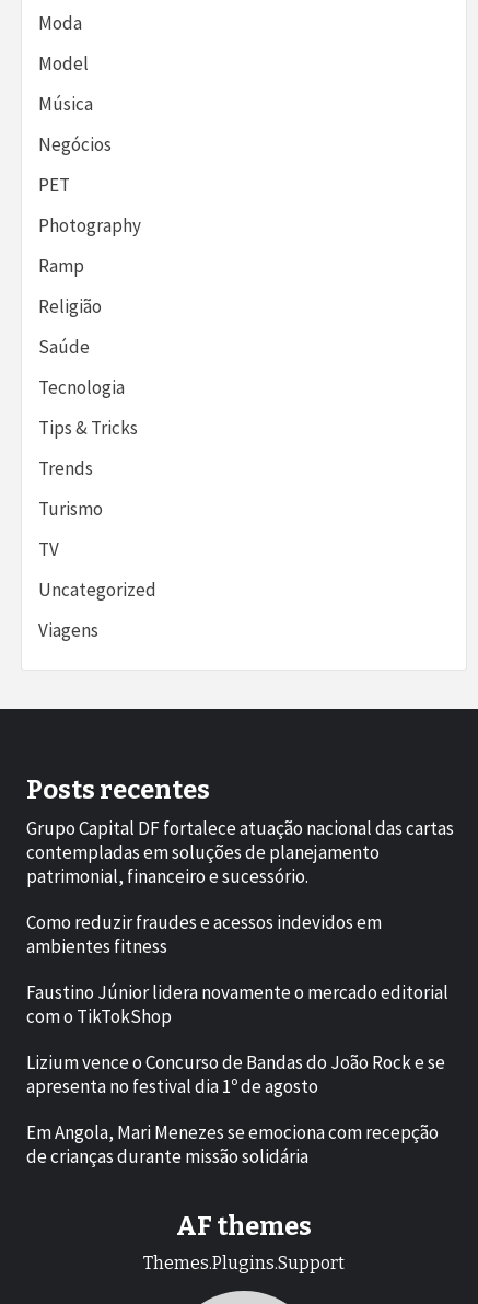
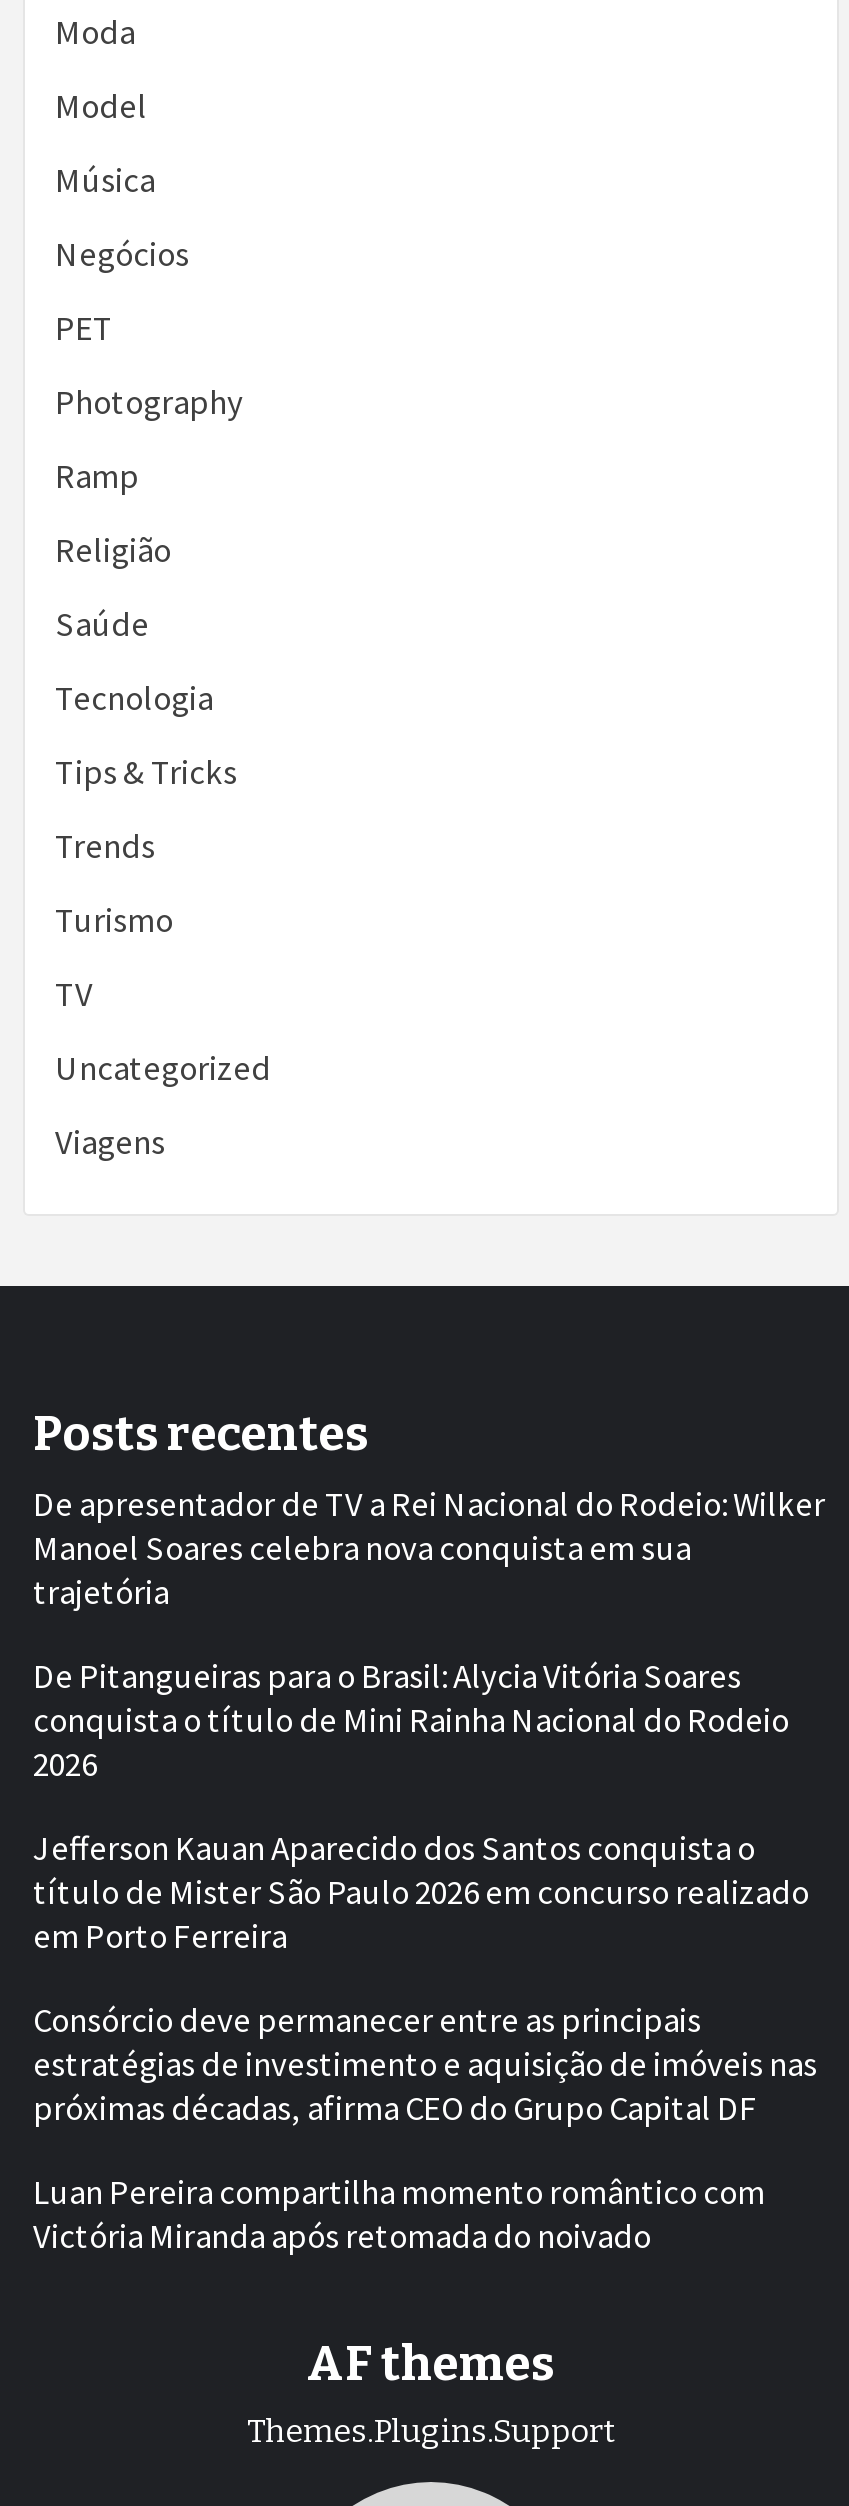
- Grupo Capital DF fortalece atuação nacional das cartas
- contempladas em soluções de planejamento
- patrimonial, financeiro e sucessório.
+ De apresentador de TV a Rei Nacional do Rodeio: Wilker
+ Manoel Soares celebra nova conquista em sua
+ trajetória

- Como reduzir fraudes e acessos indevidos em
- ambientes fitness
+ De Pitangueiras para o Brasil: Alycia Vitória Soares
+ conquista o título de Mini Rainha Nacional do Rodeio
+ 2026

- Faustino Júnior lidera novamente o mercado editorial
- com o TikTokShop
+ Jefferson Kauan Aparecido dos Santos conquista o
+ título de Mister São Paulo 2026 em concurso realizado
+ em Porto Ferreira

- Lizium vence o Concurso de Bandas do João Rock e se
- apresenta no festival dia 1º de agosto
+ Consórcio deve permanecer entre as principais
+ estratégias de investimento e aquisição de imóveis nas
+ próximas décadas, afirma CEO do Grupo Capital DF

- Em Angola, Mari Menezes se emociona com recepção
- de crianças durante missão solidária
+ Luan Pereira compartilha momento romântico com
+ Victória Miranda após retomada do noivado
